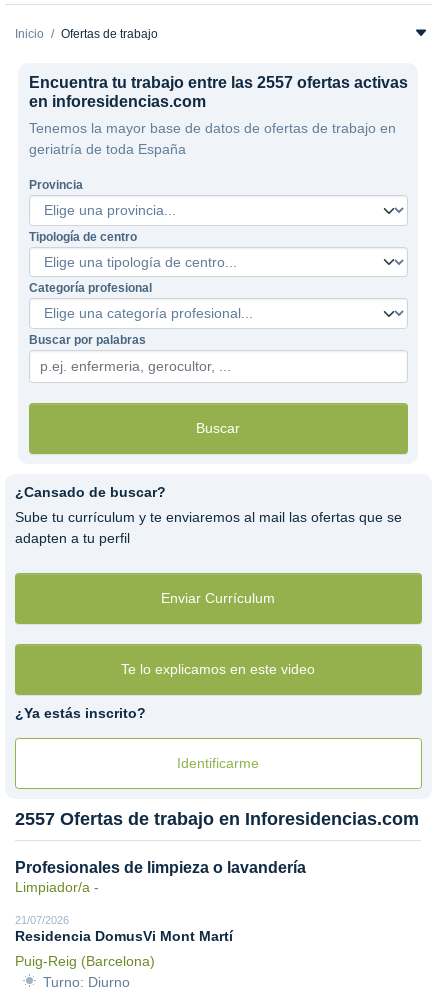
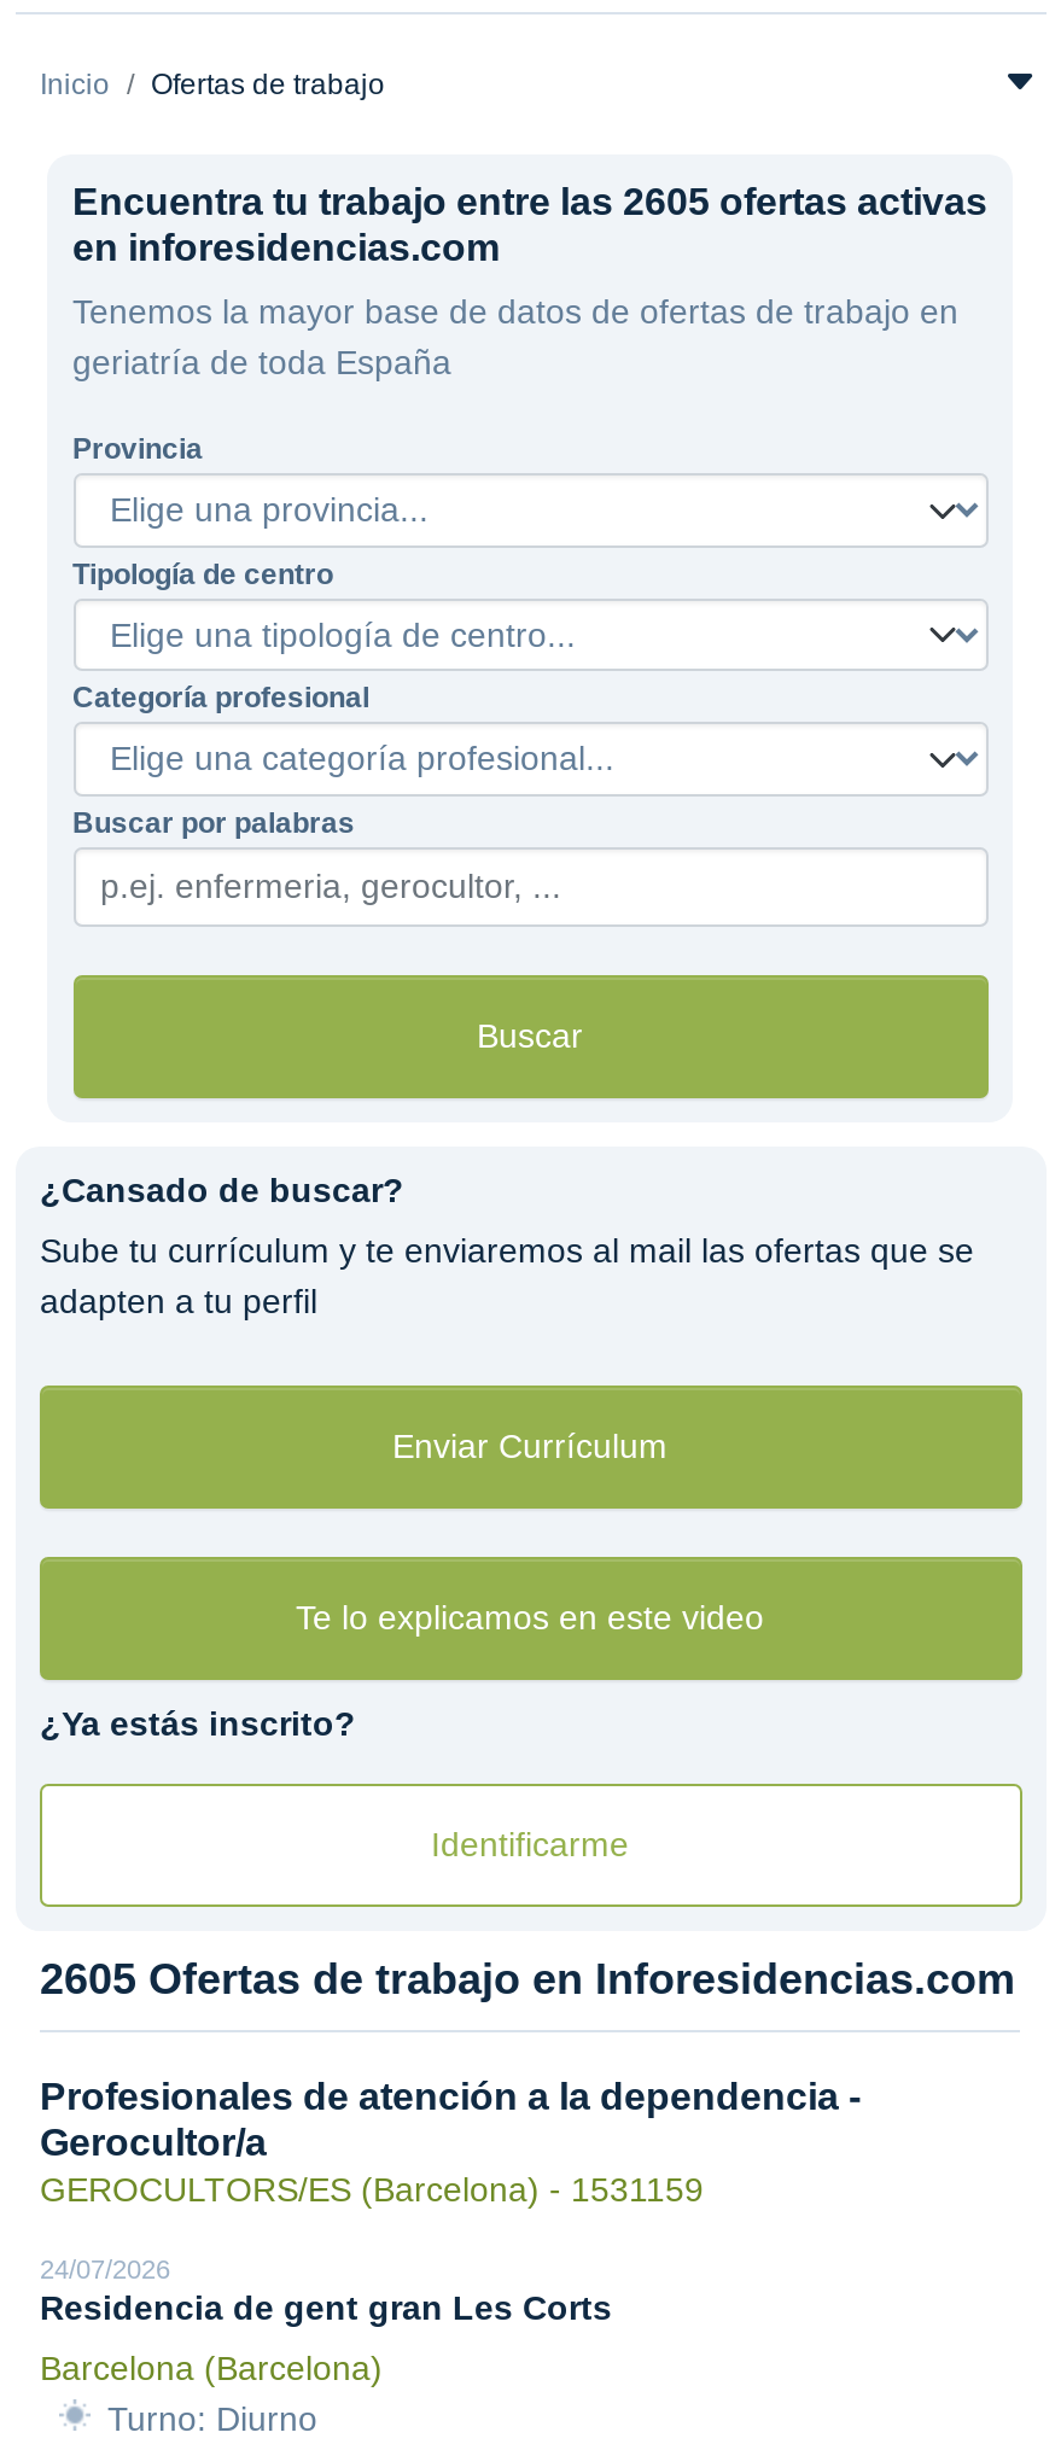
- Encuentra tu trabajo entre las 2557 ofertas activas
+ Encuentra tu trabajo entre las 2605 ofertas activas

- 2557 Ofertas de trabajo en Inforesidencias.com
+ 2605 Ofertas de trabajo en Inforesidencias.com

- Profesionales de limpieza o lavandería
- Limpiador/a -
+ Profesionales de atención a la dependencia -
+ Gerocultor/a
+ GEROCULTORS/ES (Barcelona) - 1531159

- 21/07/2026
- Residencia DomusVi Mont Martí
+ 24/07/2026
+ Residencia de gent gran Les Corts

- Puig-Reig (Barcelona)
+ Barcelona (Barcelona)
